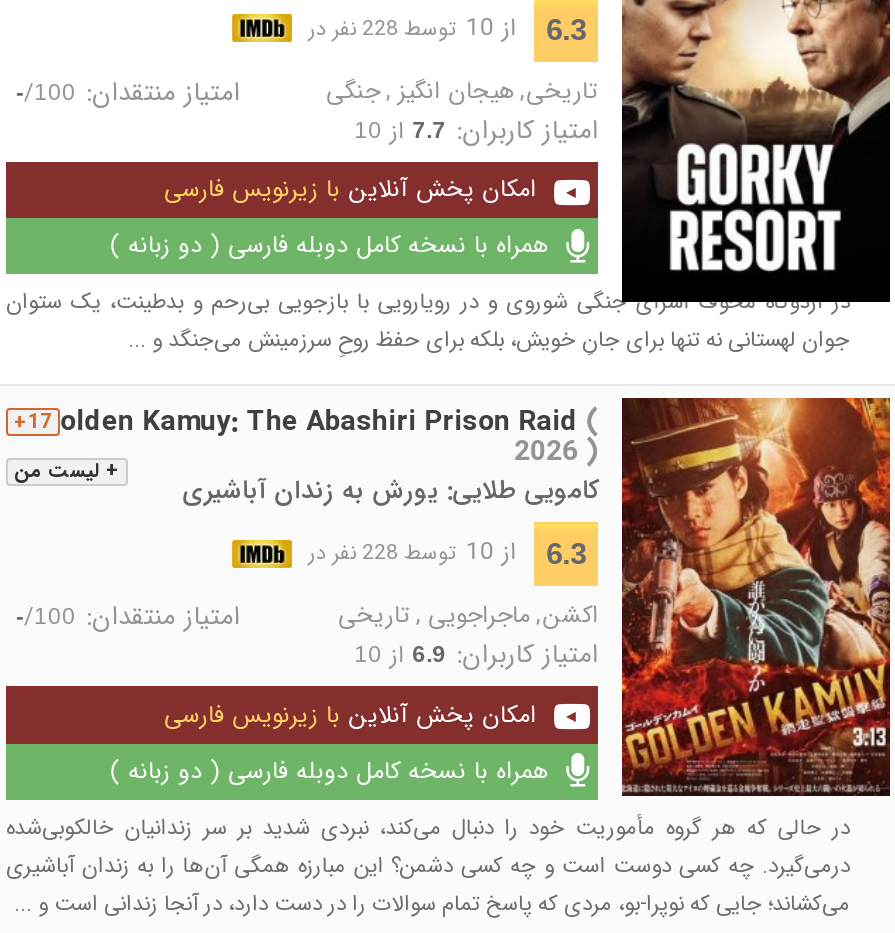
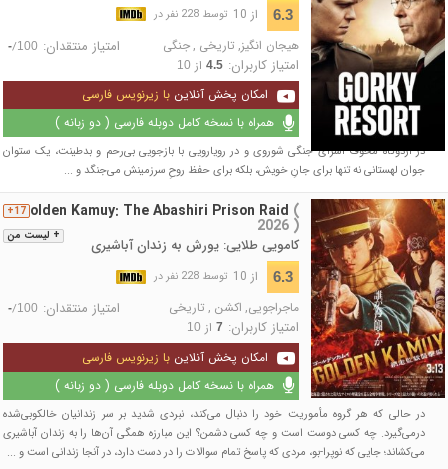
- تاریخی, هیجان انگیز , جنگی
+ هیجان انگیز, تاریخی , جنگی

- امتیاز کاربران: 7.7 از 10
+ امتیاز کاربران: 4.5 از 10

- اکشن, ماجراجویی , تاریخی
+ ماجراجویی, اکشن , تاریخی

- امتیاز کاربران: 6.9 از 10
+ امتیاز کاربران: 7 از 10
